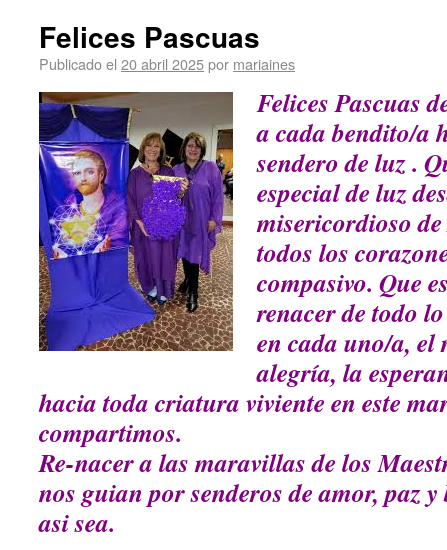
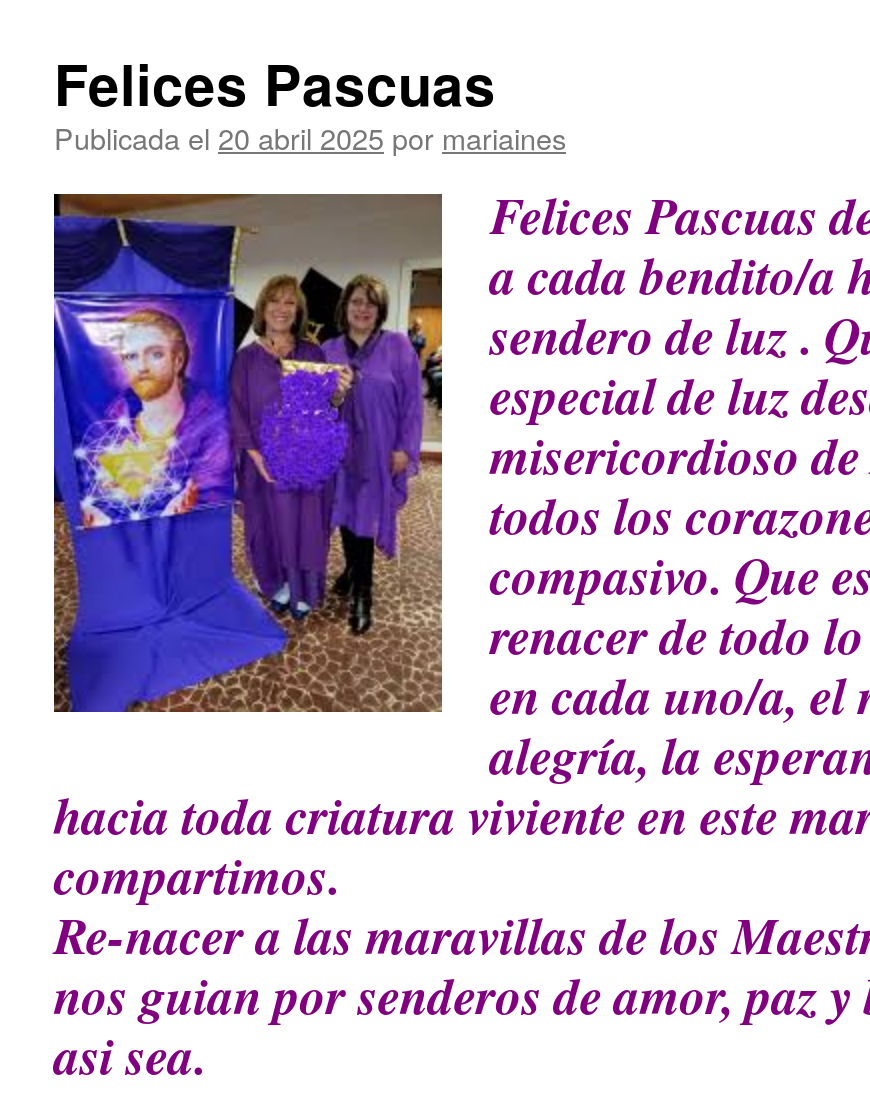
- Publicado el 20 abril 2025 por mariaines
+ Publicada el 20 abril 2025 por mariaines
